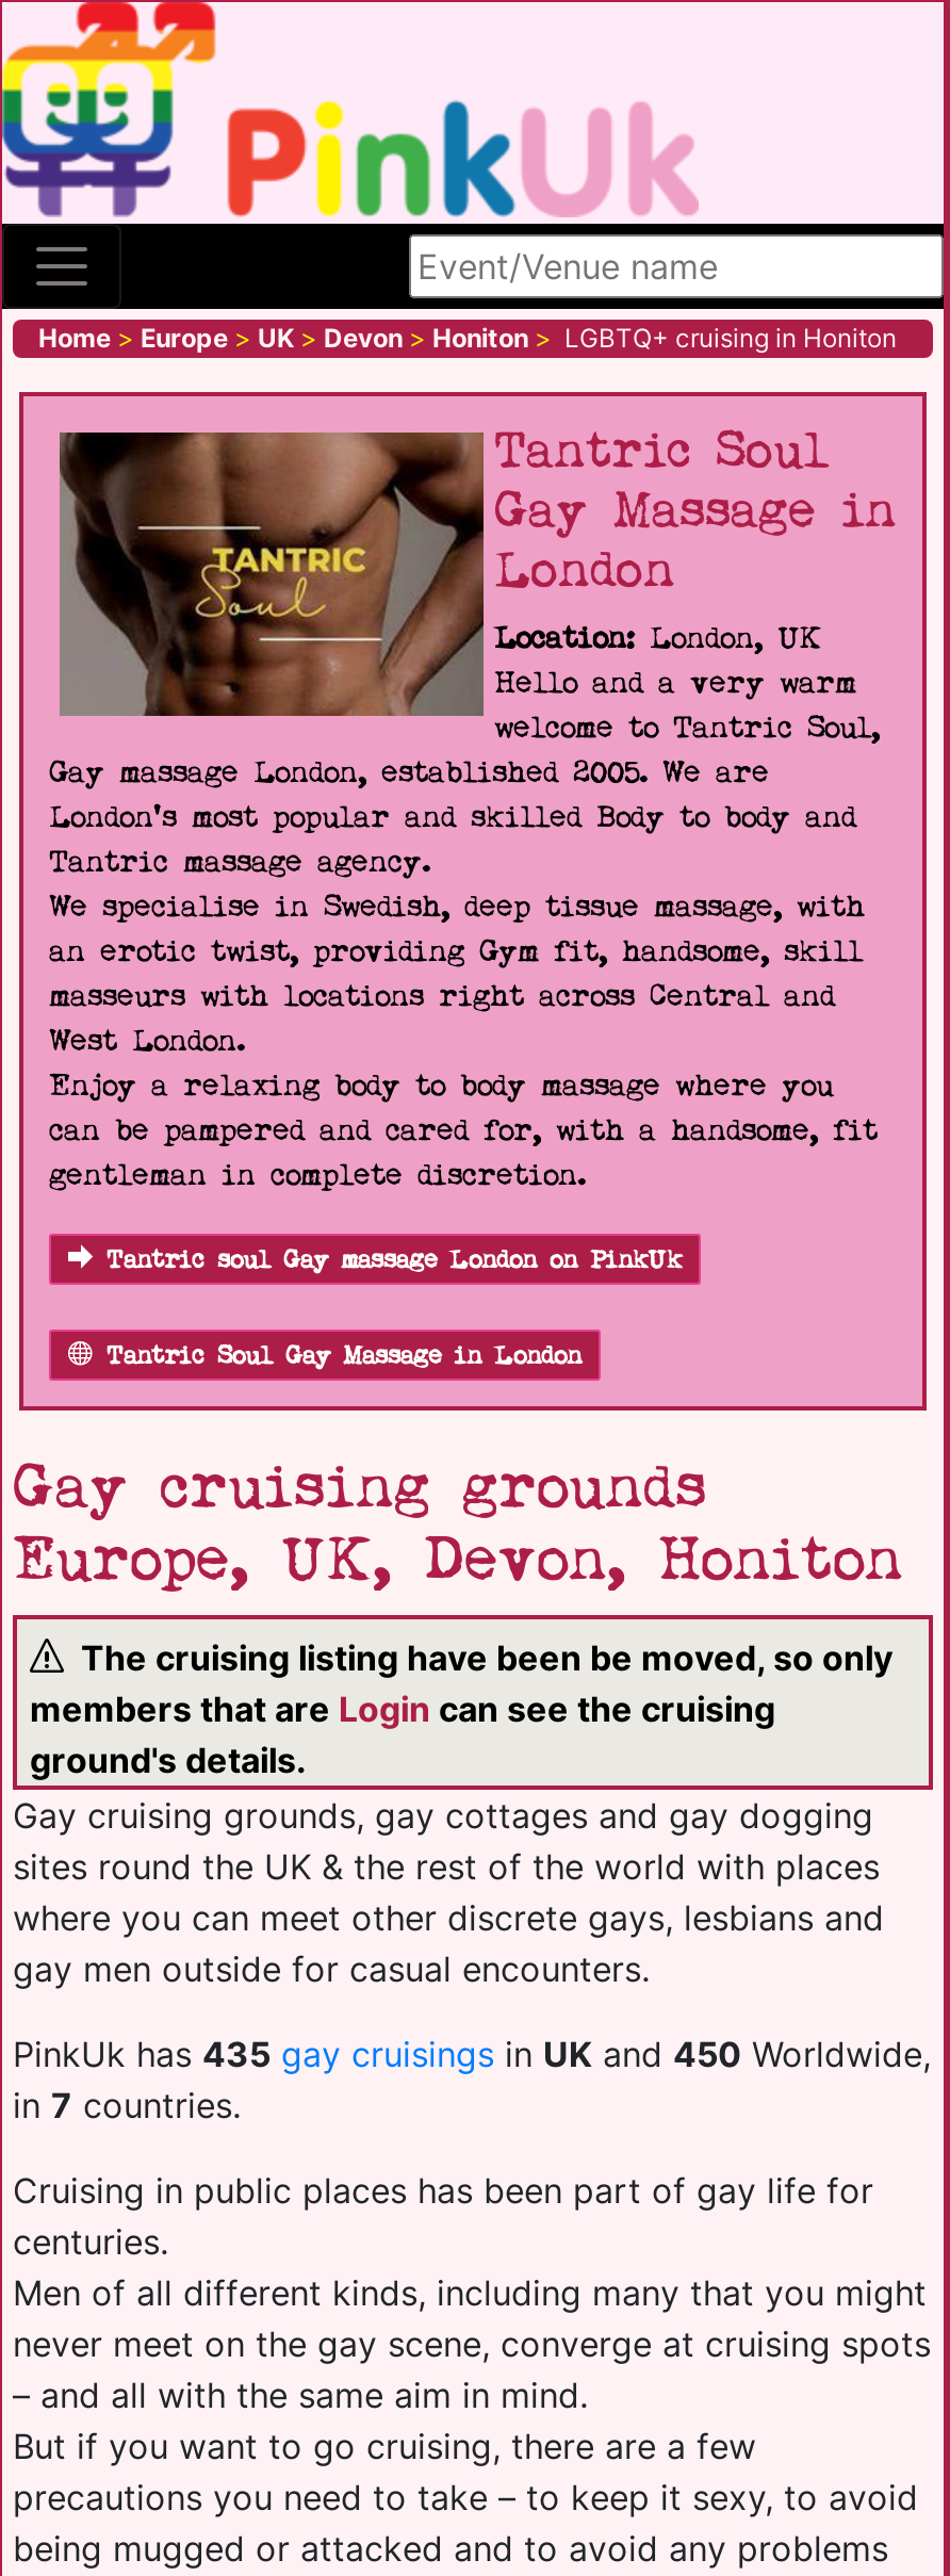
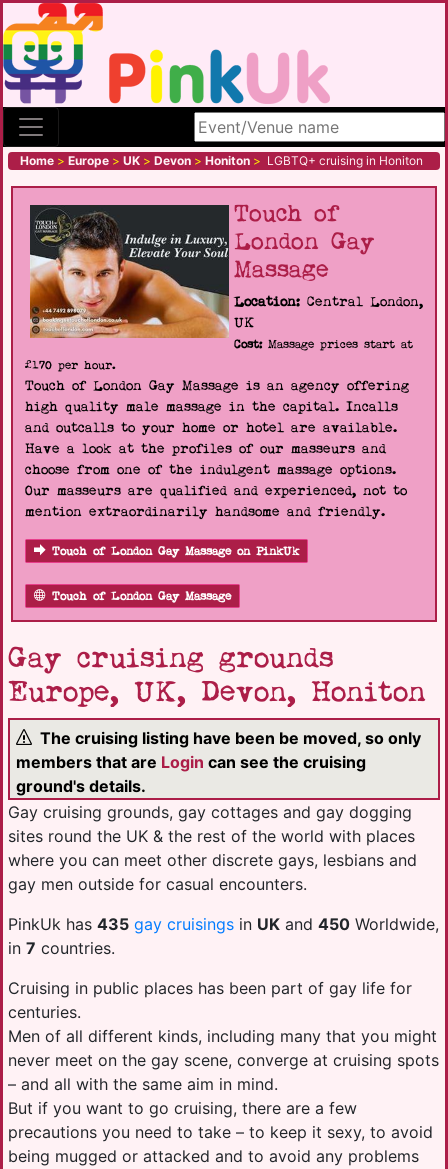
- [image]
- Tantric Soul
- Gay Massage in
- London
- Location: London, UK
- Hello and a very warm
- welcome to Tantric Soul,
- Gay massage London, established 2005. We are
- London's most popular and skilled Body to body and
- Tantric massage agency.
- We specialise in Swedish, deep tissue massage, with
- an erotic twist, providing Gym fit, handsome, skill
- masseurs with locations right across Central and
- West London.
- Enjoy a relaxing body to body massage where you
- can be pampered and cared for, with a handsome, fit
- gentleman in complete discretion.
+ [image]
+ Touch of
+ London Gay
+ Massage
+ Location: Central London,
+ UK
+ Cost: Massage prices start at
+ £170 per hour.
+ Touch of London Gay Massage is an agency offering
+ high quality male massage in the capital. Incalls
+ and outcalls to your home or hotel are available.
+ Have a look at the profiles of our masseurs and
+ choose from one of the indulgent massage options.
+ Our masseurs are qualified and experienced, not to
+ mention extraordinarily handsome and friendly.

- Tantric soul Gay massage London on PinkUk
+ Touch of London Gay Massage on PinkUk

- Tantric Soul Gay Massage in London
+ Touch of London Gay Massage
